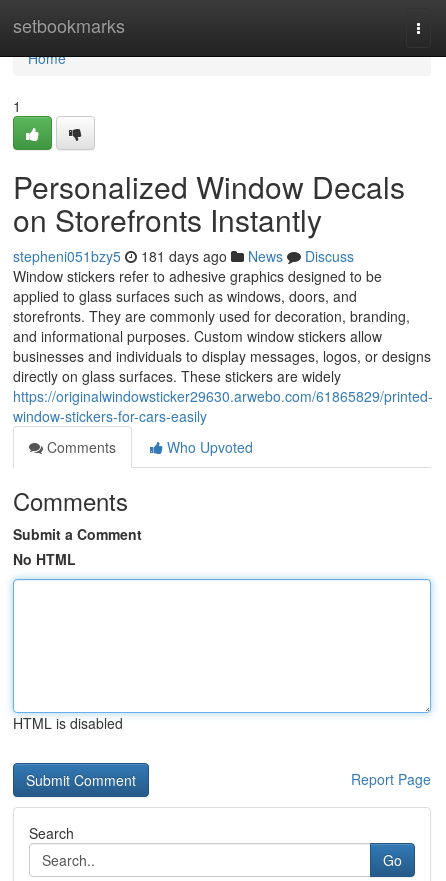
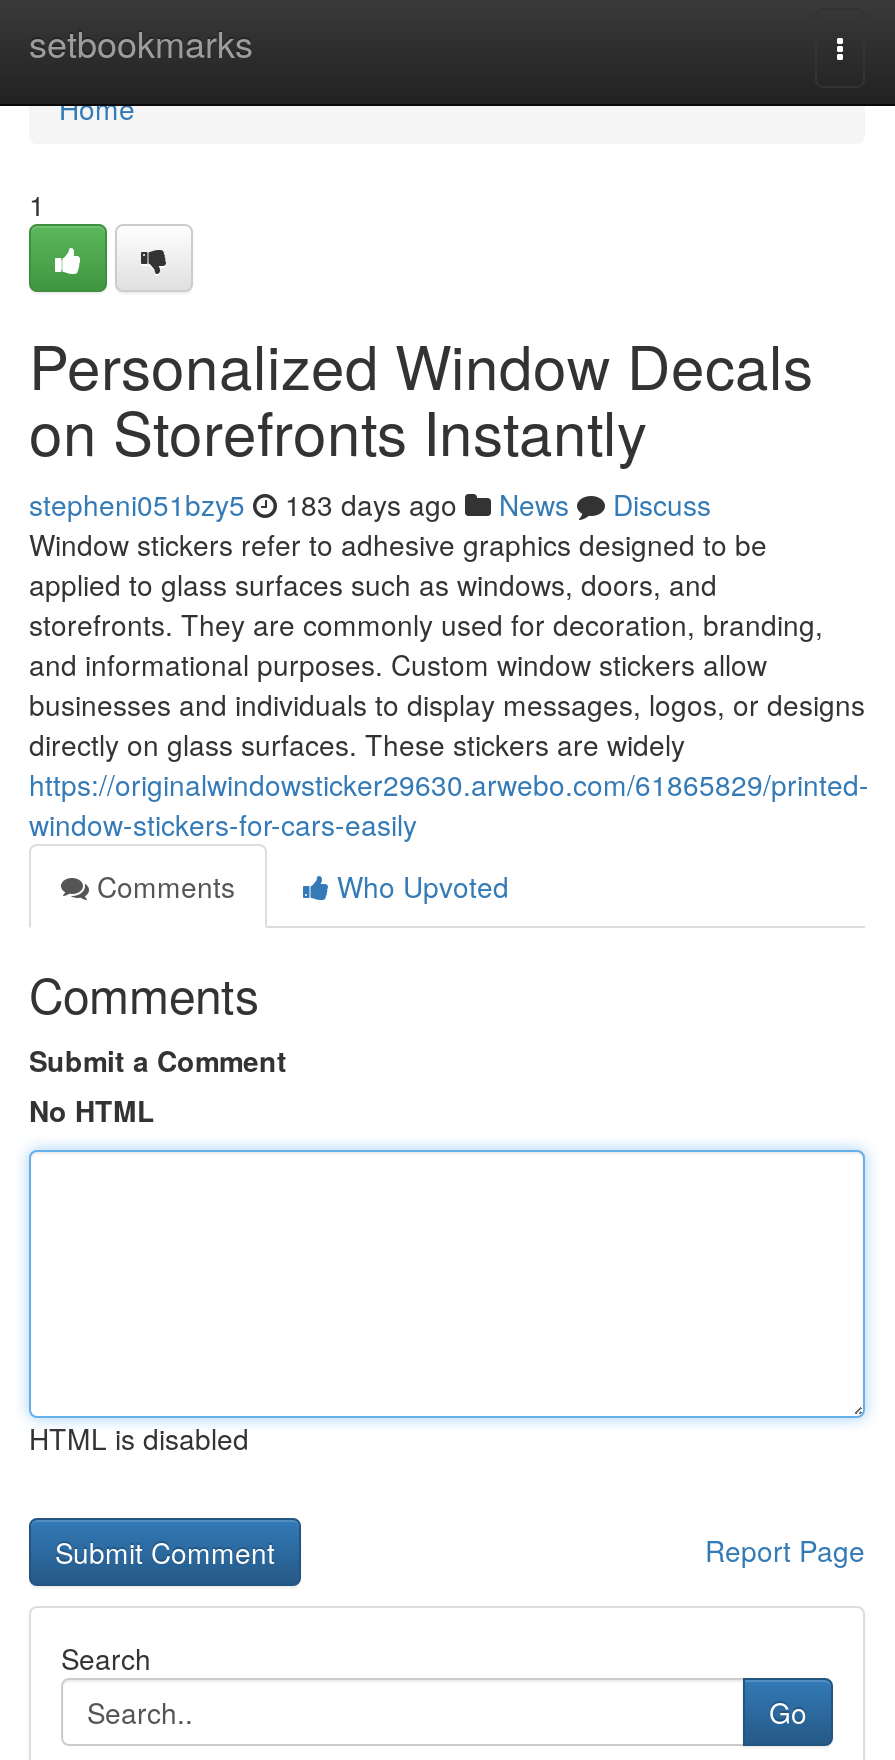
- stepheni051bzy5 181 days ago News Discuss
+ stepheni051bzy5 183 days ago News Discuss
